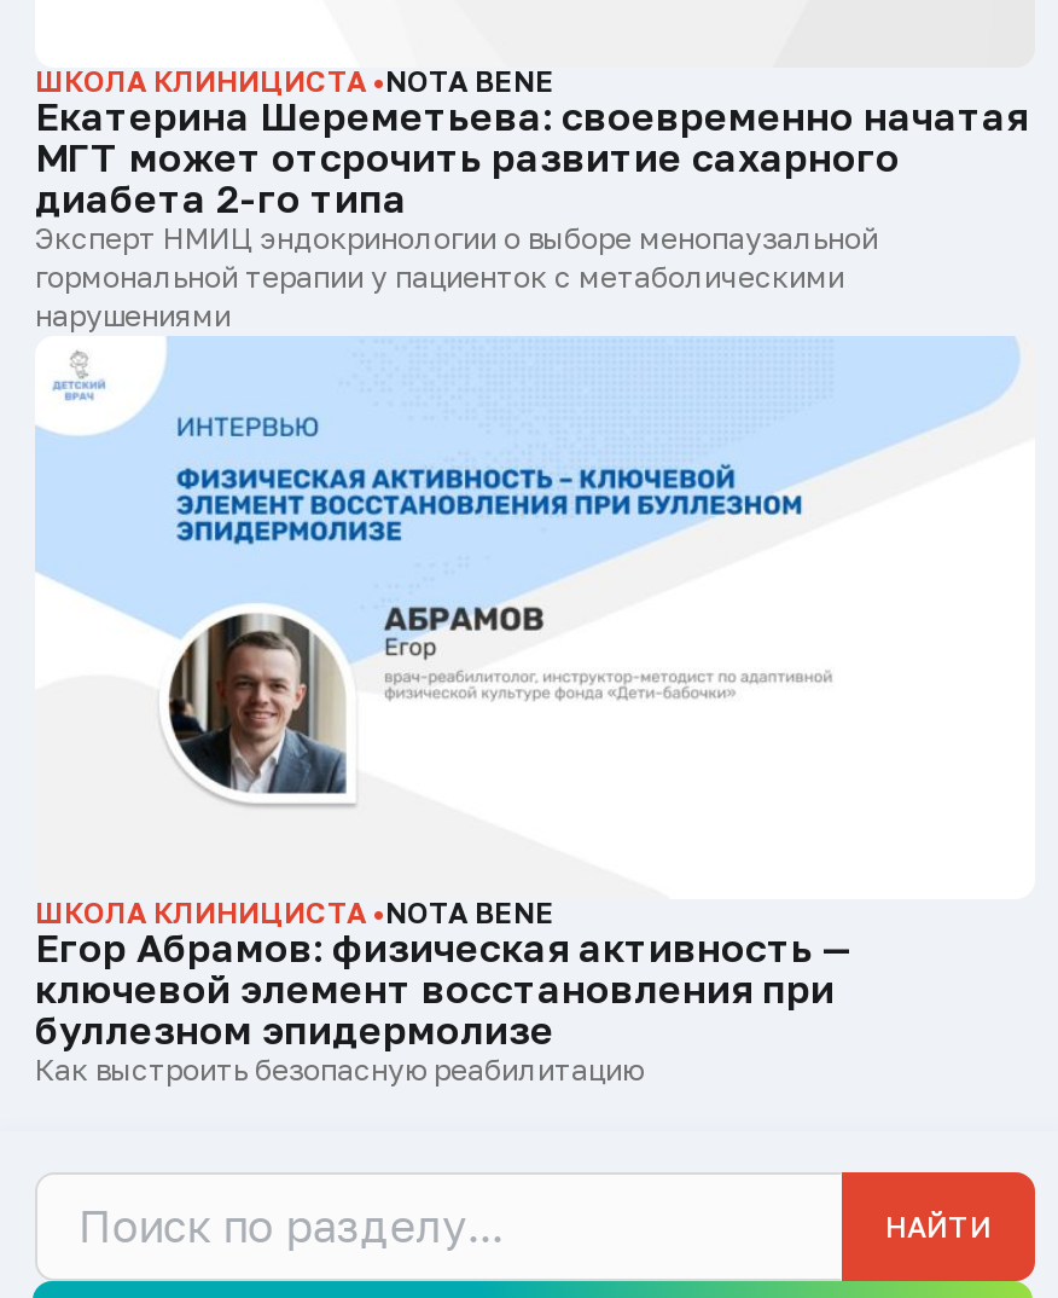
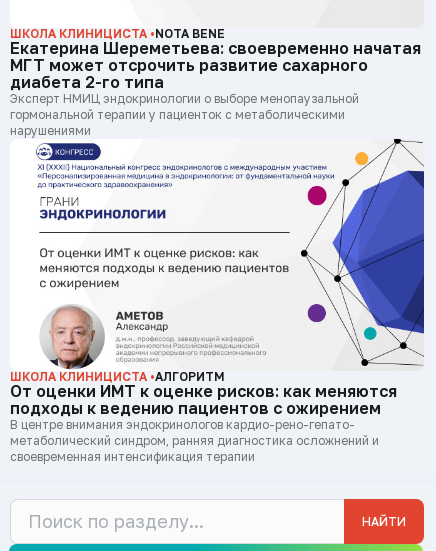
- [image]
- ШКОЛА КЛИНИЦИСТА •NOTA BENE
- Егор Абрамов: физическая активность —
- ключевой элемент восстановления при
- буллезном эпидермолизе
- Как выстроить безопасную реабилитацию
+ [image]
+ ШКОЛА КЛИНИЦИСТА •АЛГОРИТМ
+ От оценки ИМТ к оценке рисков: как меняются
+ подходы к ведению пациентов с ожирением
+ В центре внимания эндокринологов кардио-рено-гепато-
+ метаболический синдром, ранняя диагностика осложнений и
+ своевременная интенсификация терапии
